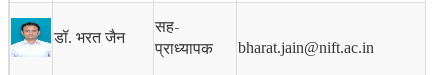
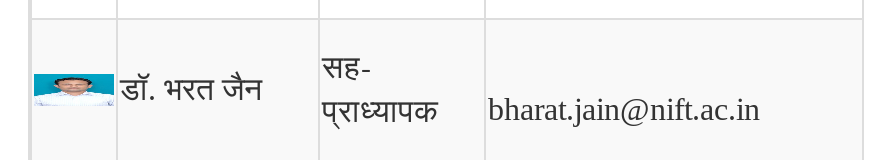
- [image]
+ [image]
